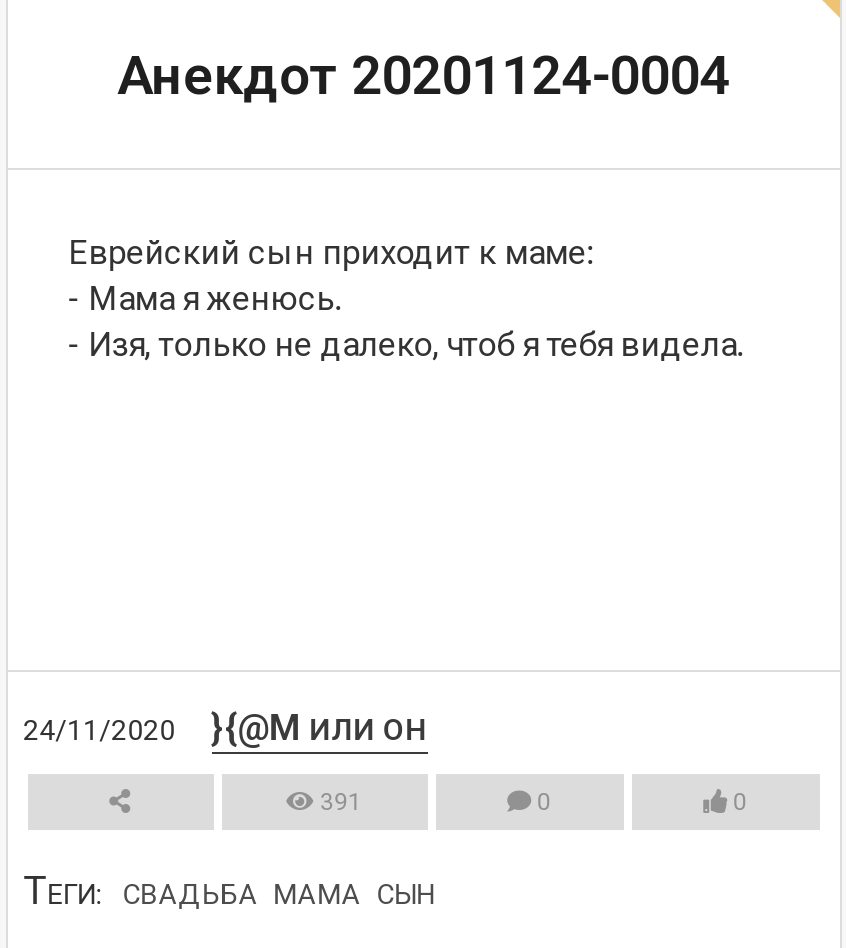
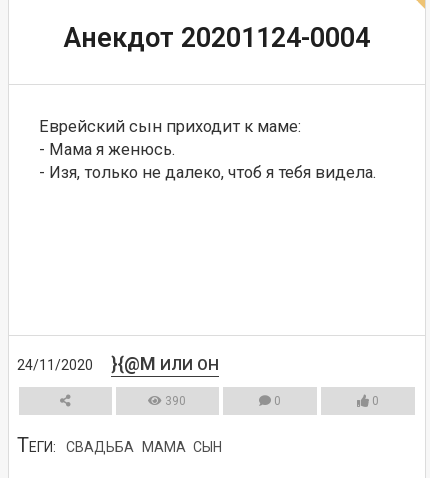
- 391
+ 390
